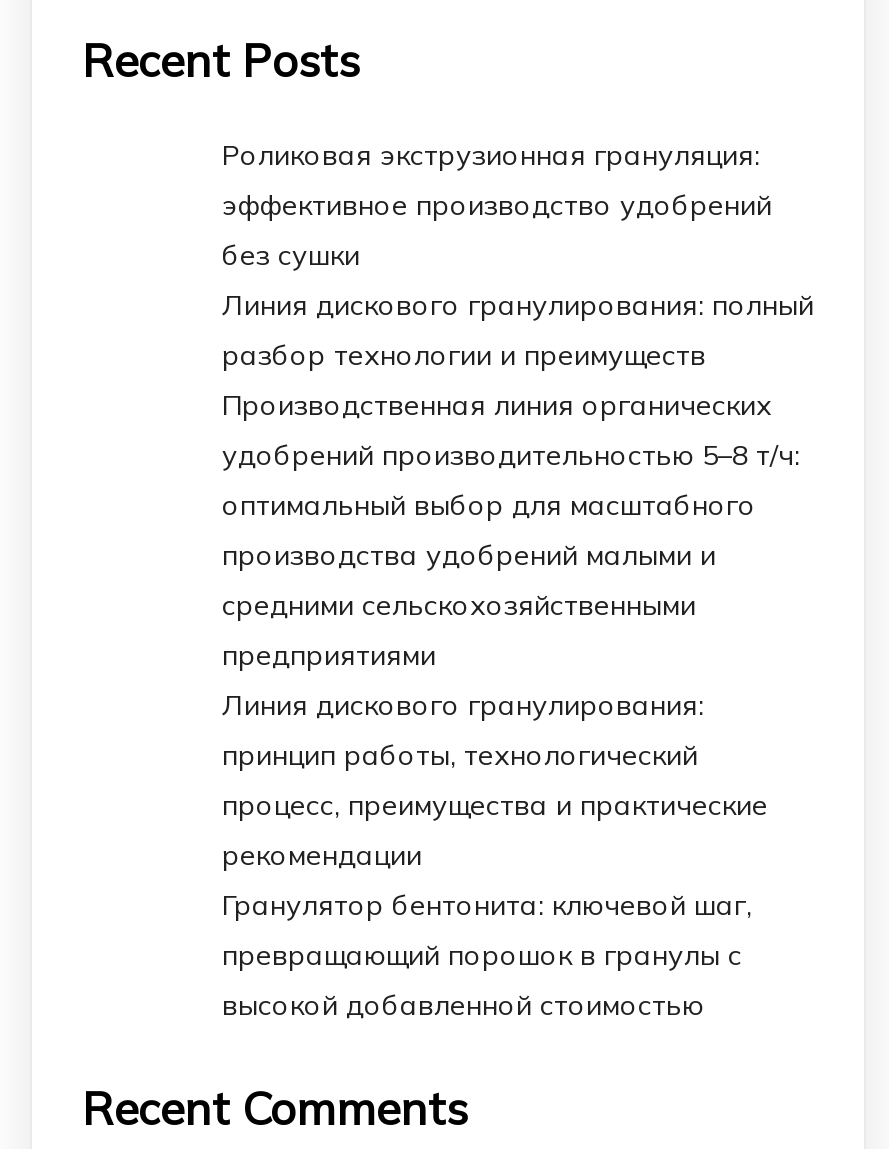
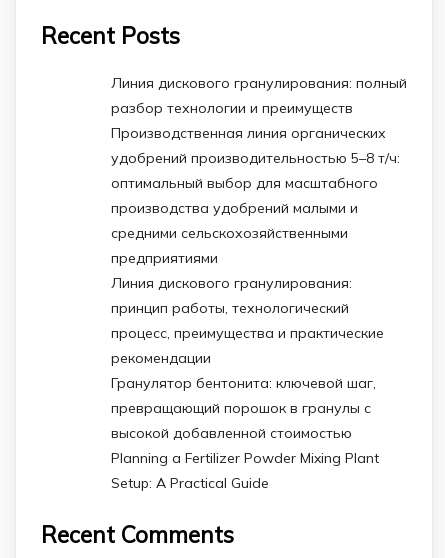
- Роликовая экструзионная грануляция:
- эффективное производство удобрений
- без сушки

moved up: Линия дискового гранулирования: полный | разбор технологии и преимуществ | Производственная линия органических | ... | превращающий порошок в гранулы с | высокой добавленной стоимостью

+ Planning a Fertilizer Powder Mixing Plant
+ Setup: A Practical Guide
